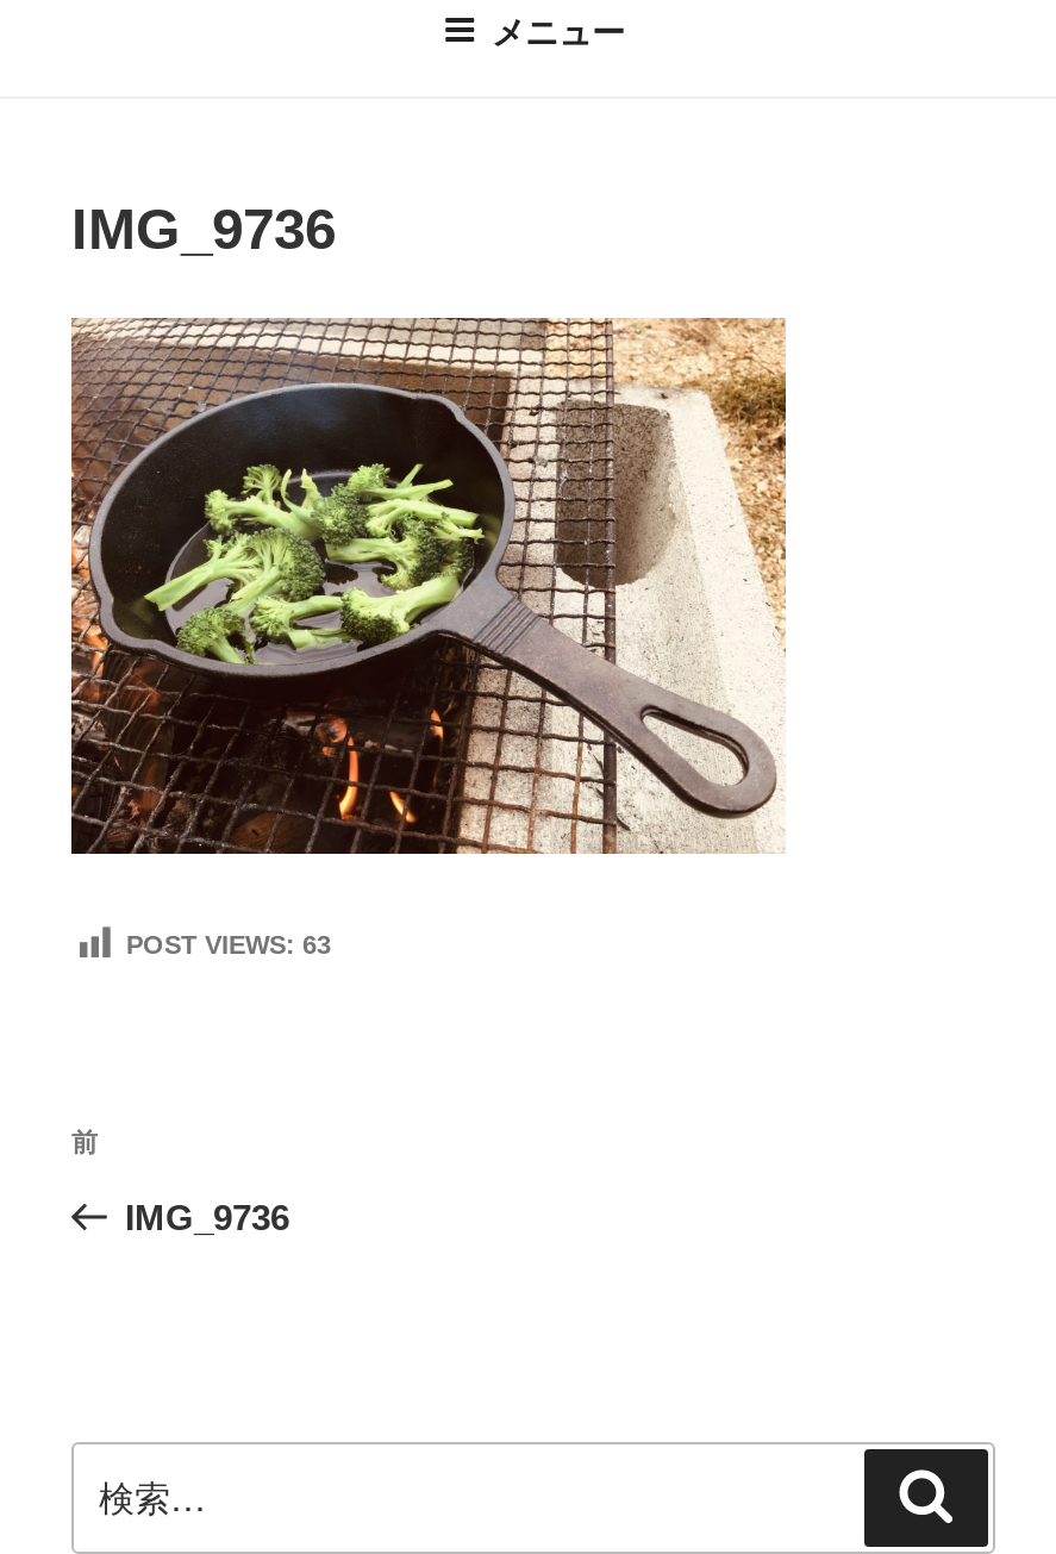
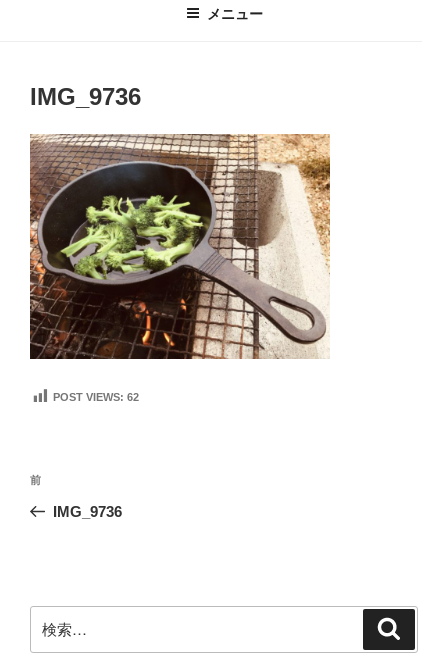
- POST VIEWS: 63
+ POST VIEWS: 62
